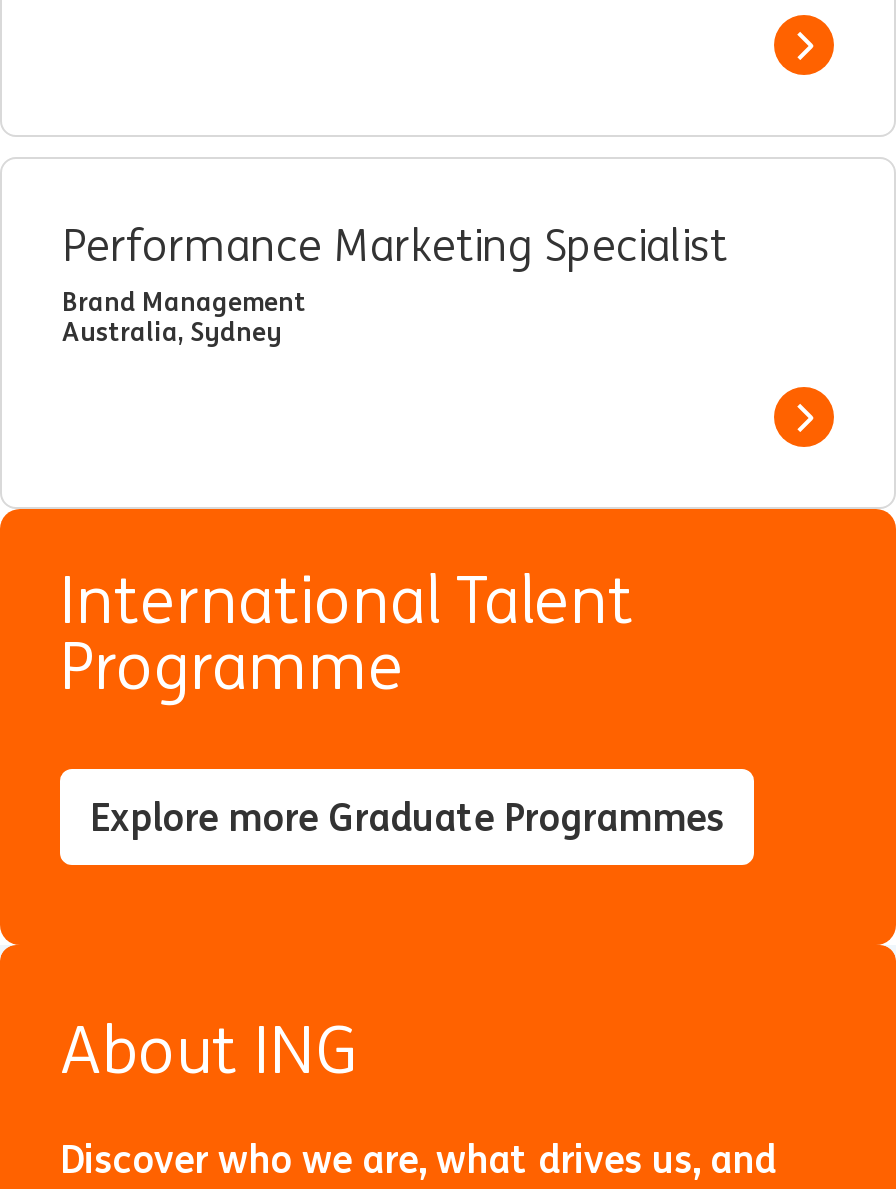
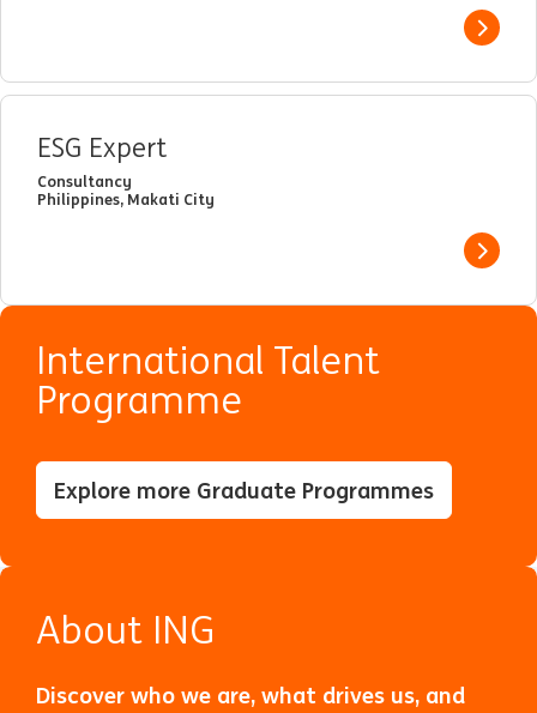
- Performance Marketing Specialist
- Brand Management
- Australia, Sydney
+ ESG Expert
+ Consultancy
+ Philippines, Makati City
